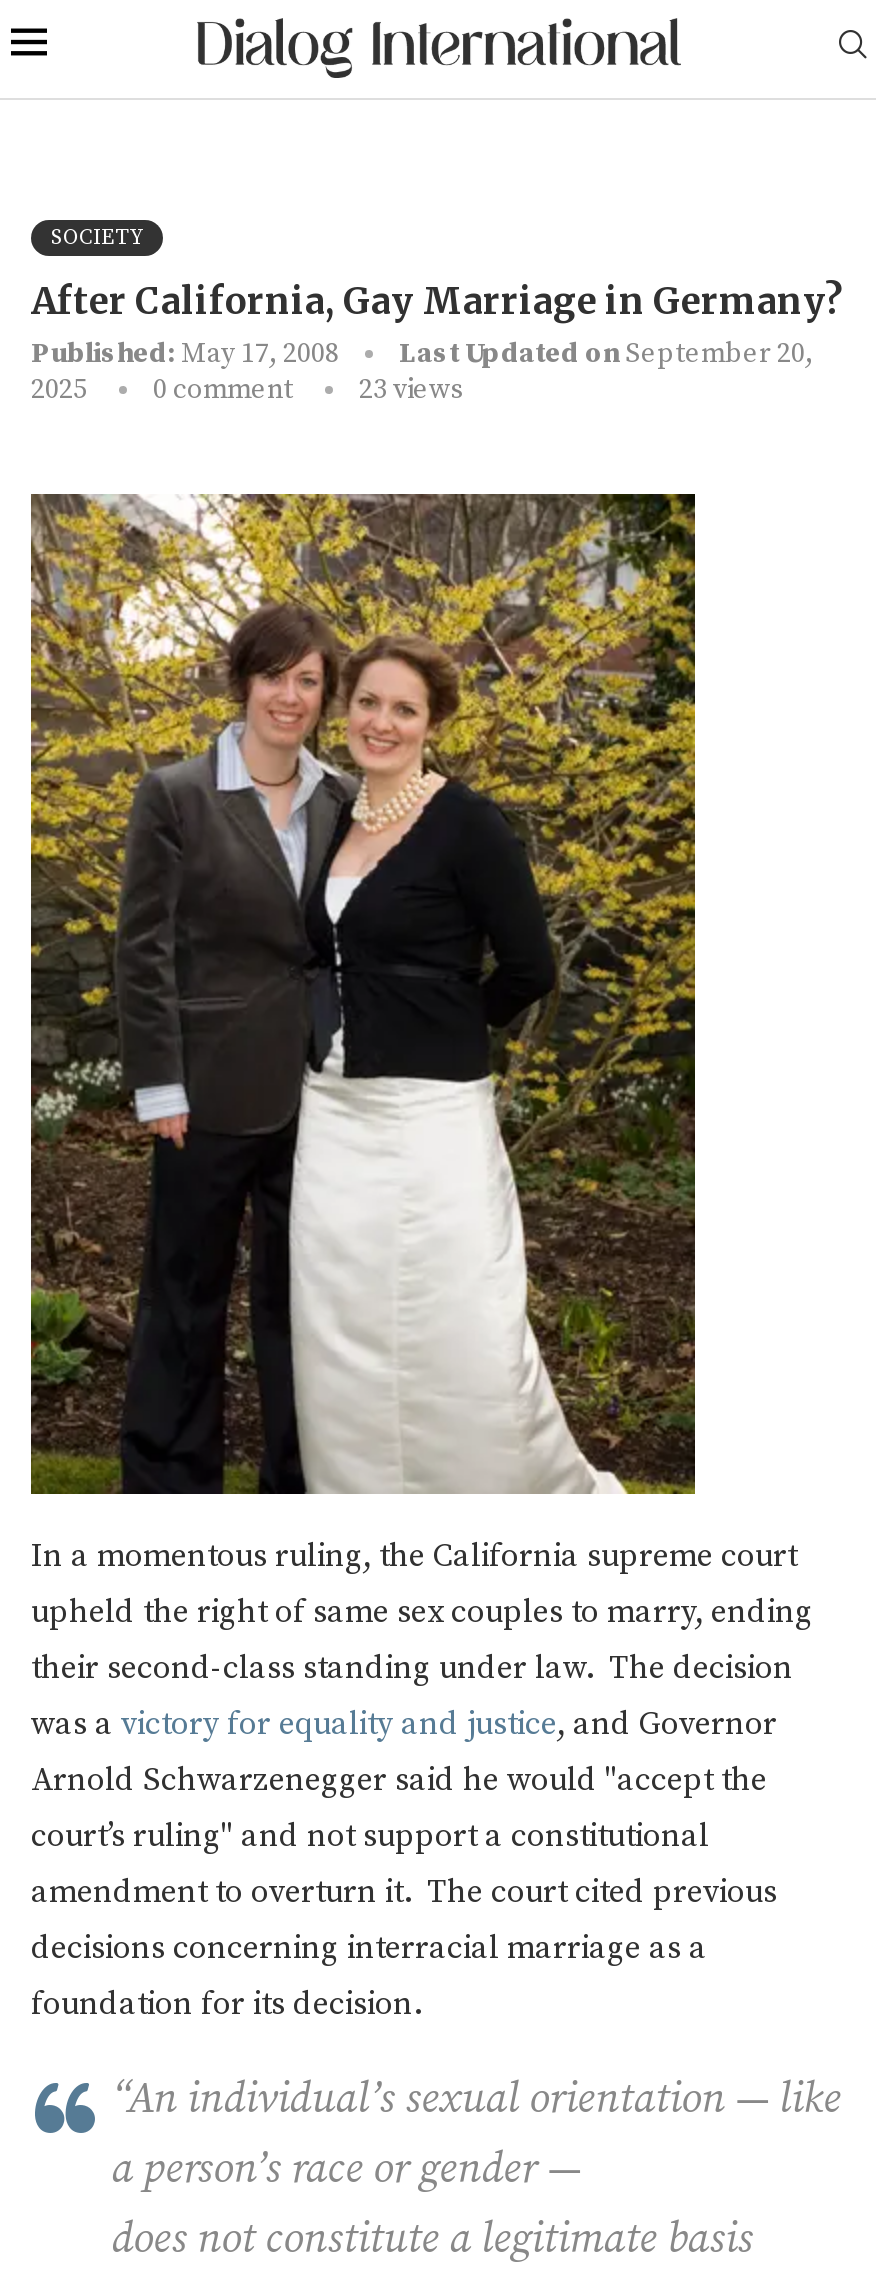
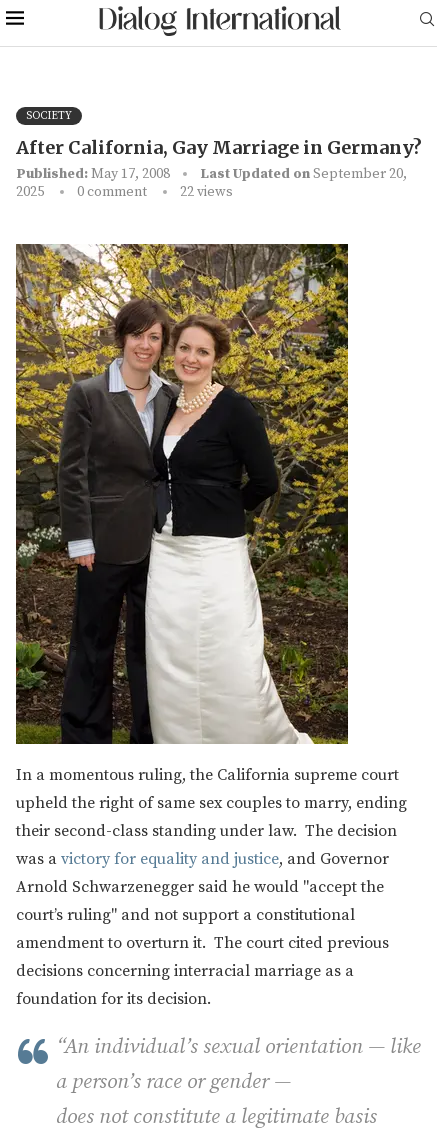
- 2025 0 comment 23 views
+ 2025 0 comment 22 views
